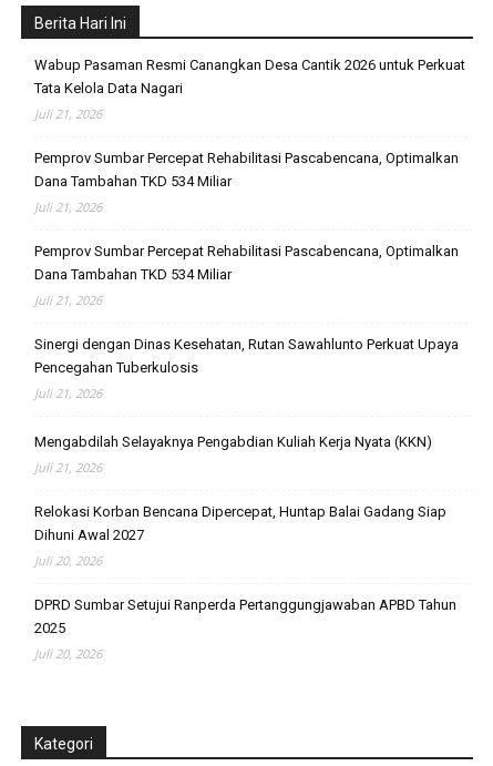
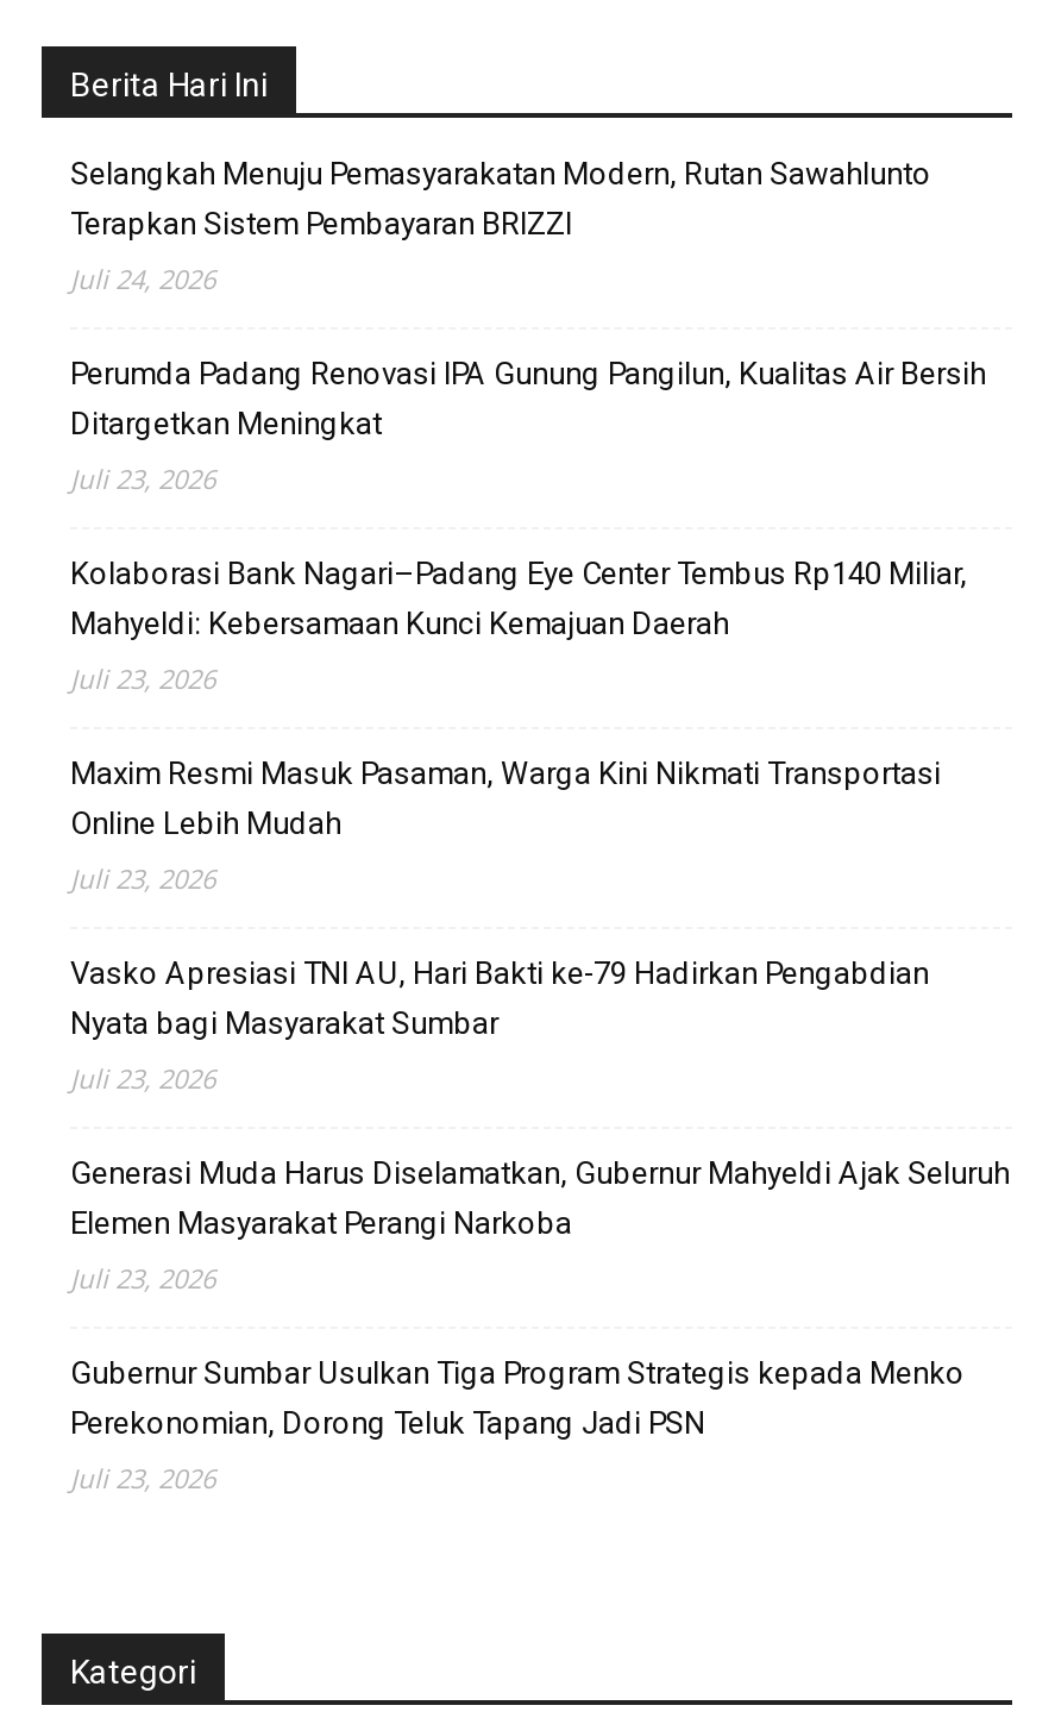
- Wabup Pasaman Resmi Canangkan Desa Cantik 2026 untuk Perkuat
- Tata Kelola Data Nagari
+ Selangkah Menuju Pemasyarakatan Modern, Rutan Sawahlunto
+ Terapkan Sistem Pembayaran BRIZZI

- Juli 21, 2026
+ Juli 24, 2026

- Pemprov Sumbar Percepat Rehabilitasi Pascabencana, Optimalkan
- Dana Tambahan TKD 534 Miliar
+ Perumda Padang Renovasi IPA Gunung Pangilun, Kualitas Air Bersih
+ Ditargetkan Meningkat

- Juli 21, 2026
+ Juli 23, 2026

- Pemprov Sumbar Percepat Rehabilitasi Pascabencana, Optimalkan
- Dana Tambahan TKD 534 Miliar
+ Kolaborasi Bank Nagari–Padang Eye Center Tembus Rp140 Miliar,
+ Mahyeldi: Kebersamaan Kunci Kemajuan Daerah

- Juli 21, 2026
+ Juli 23, 2026

- Sinergi dengan Dinas Kesehatan, Rutan Sawahlunto Perkuat Upaya
- Pencegahan Tuberkulosis
+ Maxim Resmi Masuk Pasaman, Warga Kini Nikmati Transportasi
+ Online Lebih Mudah

- Juli 21, 2026
+ Juli 23, 2026

- Mengabdilah Selayaknya Pengabdian Kuliah Kerja Nyata (KKN)
+ Vasko Apresiasi TNI AU, Hari Bakti ke-79 Hadirkan Pengabdian
+ Nyata bagi Masyarakat Sumbar

- Juli 21, 2026
+ Juli 23, 2026

- Relokasi Korban Bencana Dipercepat, Huntap Balai Gadang Siap
- Dihuni Awal 2027
+ Generasi Muda Harus Diselamatkan, Gubernur Mahyeldi Ajak Seluruh
+ Elemen Masyarakat Perangi Narkoba

- Juli 20, 2026
+ Juli 23, 2026

- DPRD Sumbar Setujui Ranperda Pertanggungjawaban APBD Tahun
- 2025
+ Gubernur Sumbar Usulkan Tiga Program Strategis kepada Menko
+ Perekonomian, Dorong Teluk Tapang Jadi PSN

- Juli 20, 2026
+ Juli 23, 2026
